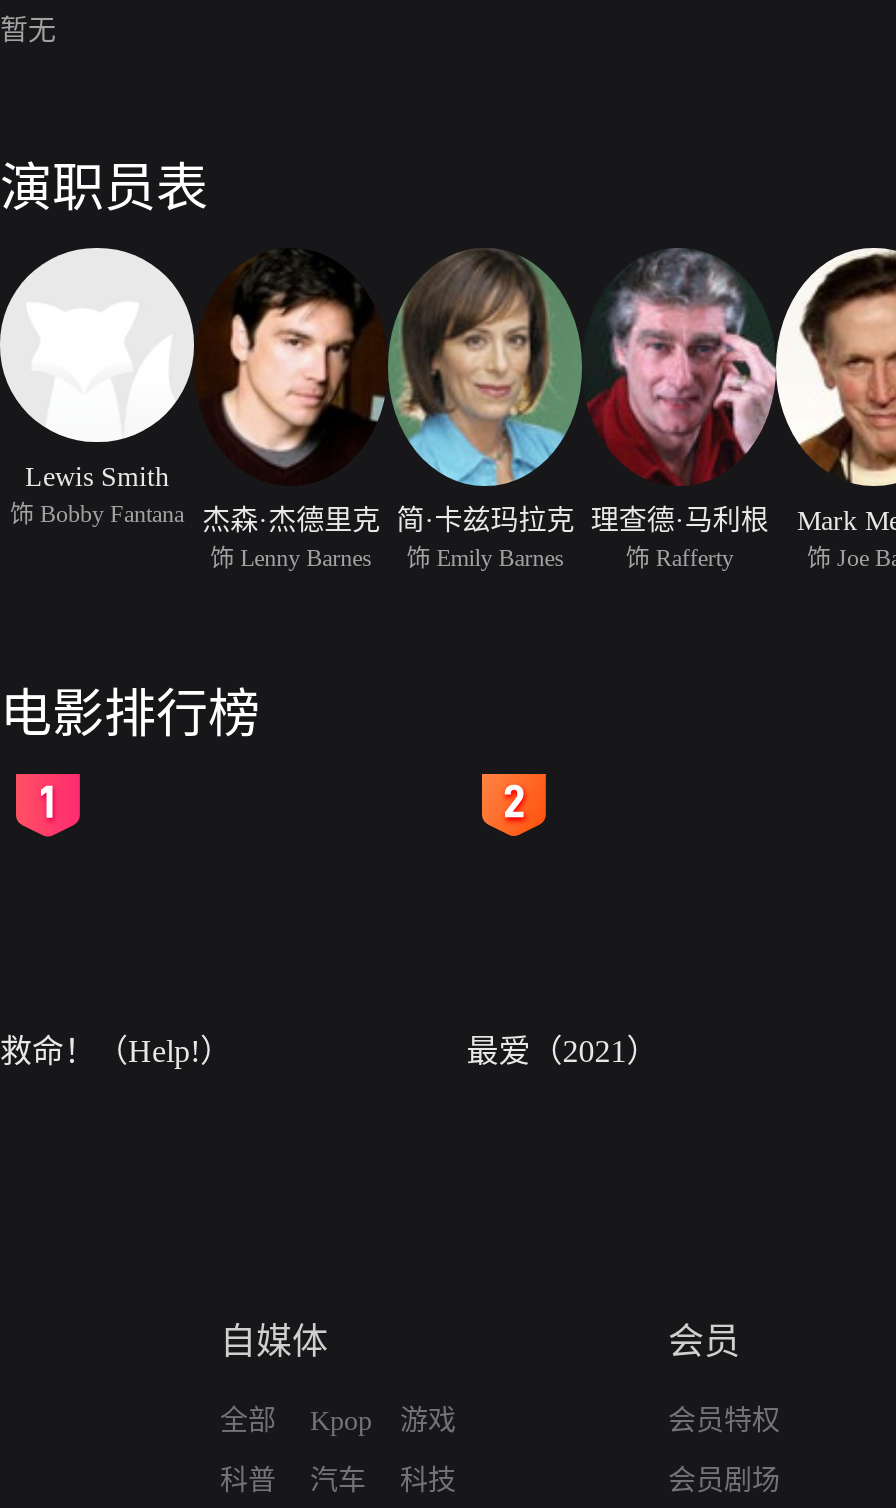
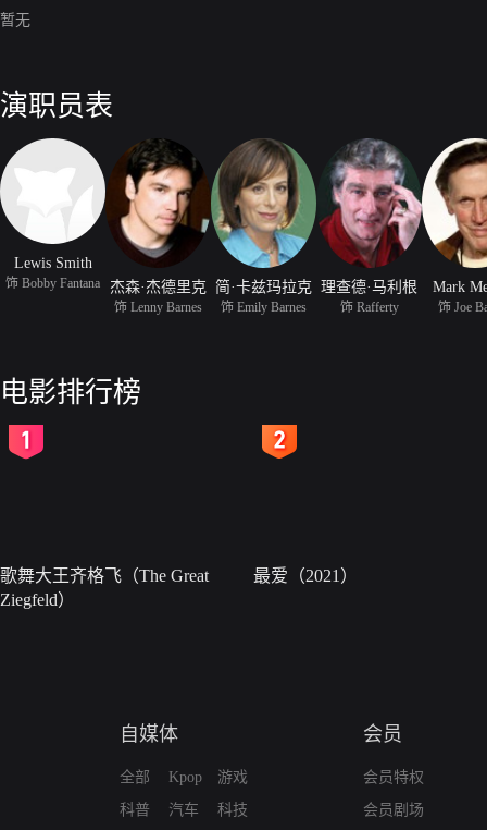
- 救命！（Help!）
+ 歌舞大王齐格飞（The Great
+ Ziegfeld）
